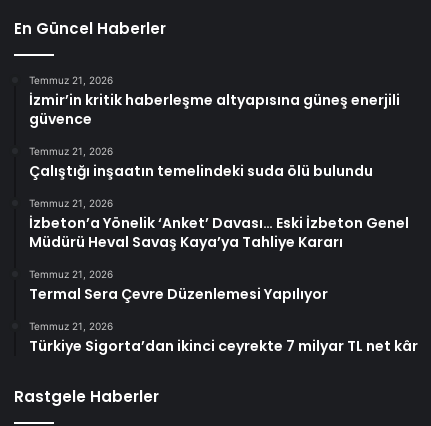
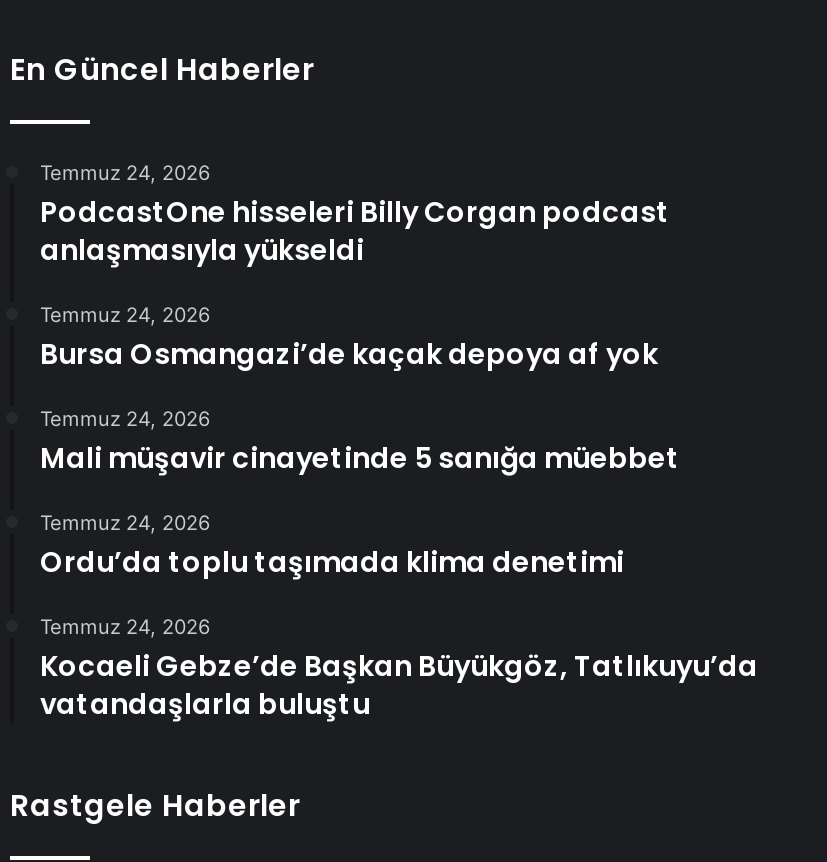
- Temmuz 21, 2026
- İzmir’in kritik haberleşme altyapısına güneş enerjili
- güvence
+ Temmuz 24, 2026
+ PodcastOne hisseleri Billy Corgan podcast
+ anlaşmasıyla yükseldi

- Temmuz 21, 2026
- Çalıştığı inşaatın temelindeki suda ölü bulundu
+ Temmuz 24, 2026
+ Bursa Osmangazi’de kaçak depoya af yok

- Temmuz 21, 2026
- İzbeton’a Yönelik ‘Anket’ Davası… Eski İzbeton Genel
- Müdürü Heval Savaş Kaya’ya Tahliye Kararı
+ Temmuz 24, 2026
+ Mali müşavir cinayetinde 5 sanığa müebbet

- Temmuz 21, 2026
- Termal Sera Çevre Düzenlemesi Yapılıyor
+ Temmuz 24, 2026
+ Ordu’da toplu taşımada klima denetimi

- Temmuz 21, 2026
- Türkiye Sigorta’dan ikinci ceyrekte 7 milyar TL net kâr
+ Temmuz 24, 2026
+ Kocaeli Gebze’de Başkan Büyükgöz, Tatlıkuyu’da
+ vatandaşlarla buluştu
